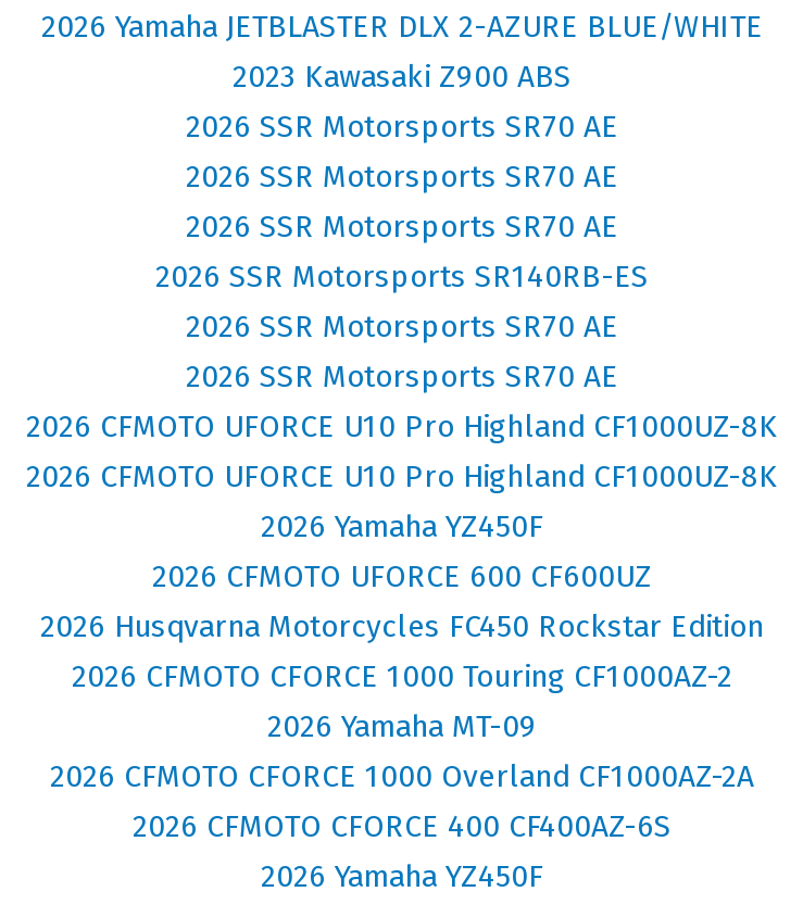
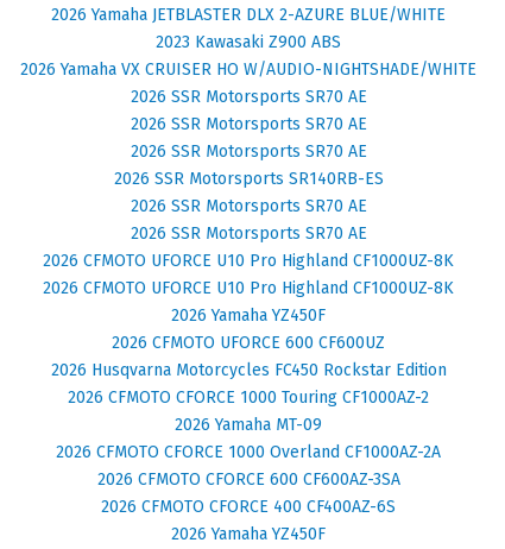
+ 2026 Yamaha VX CRUISER HO W/AUDIO-NIGHTSHADE/WHITE

+ 2026 CFMOTO CFORCE 600 CF600AZ-3SA
